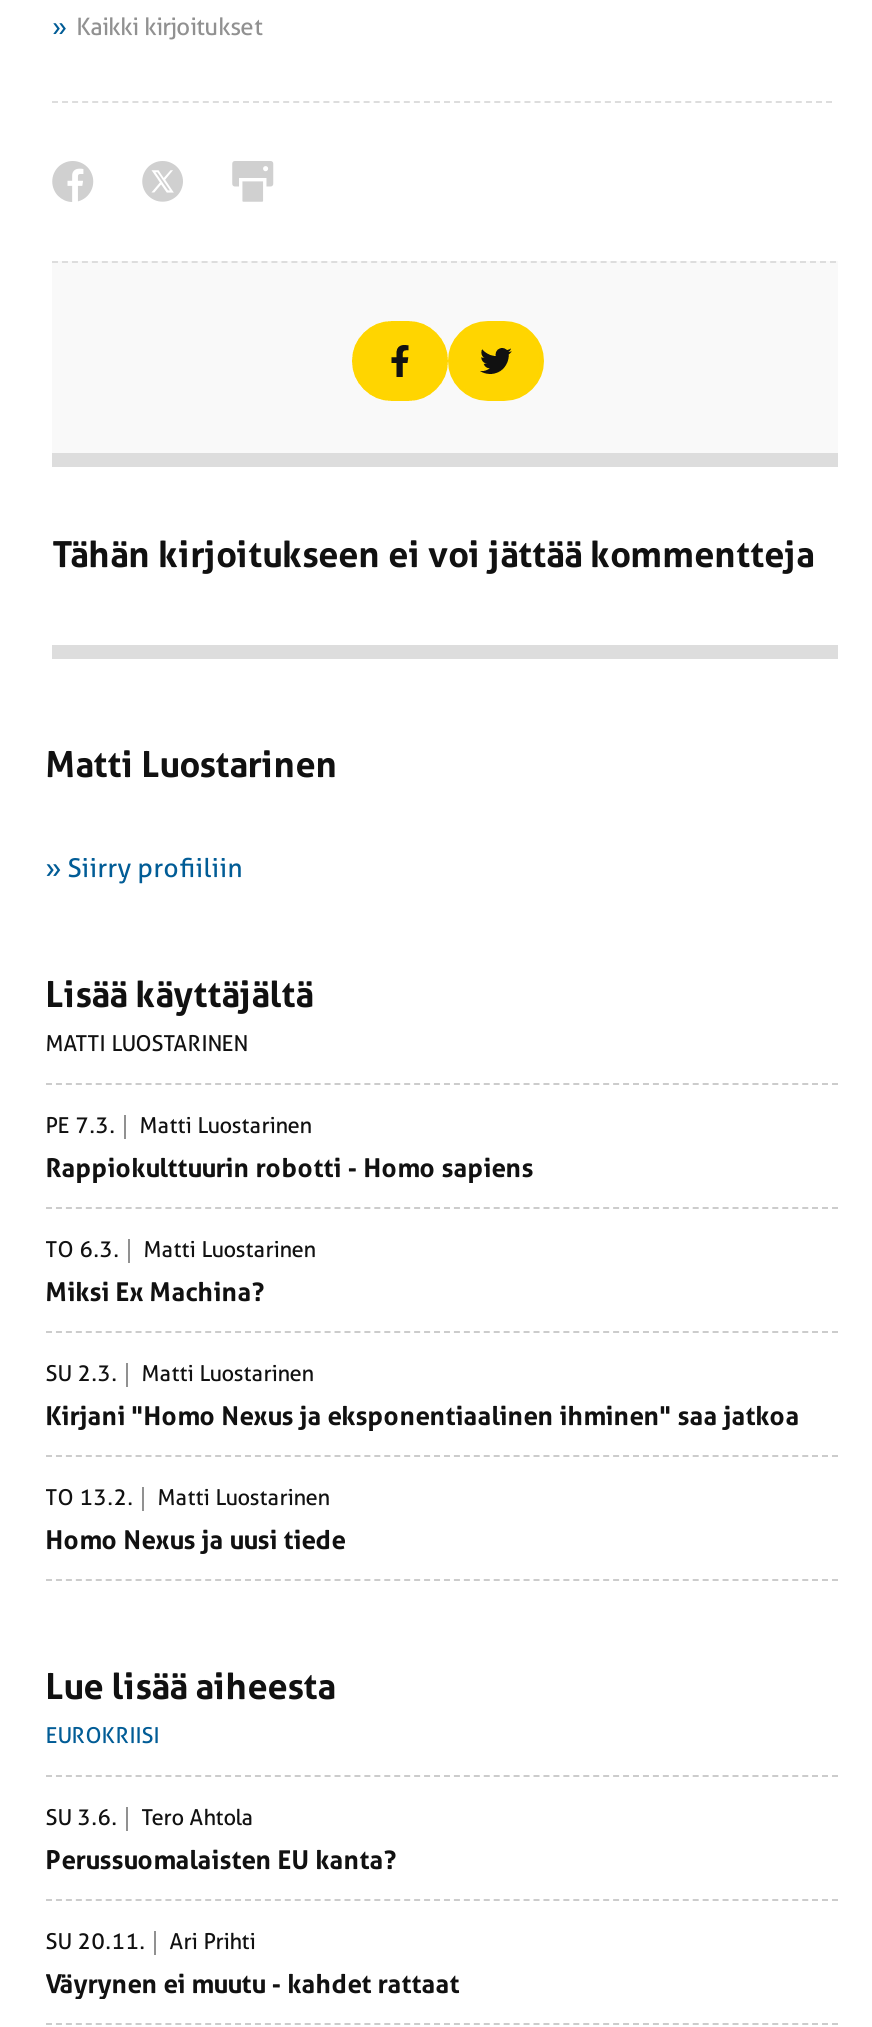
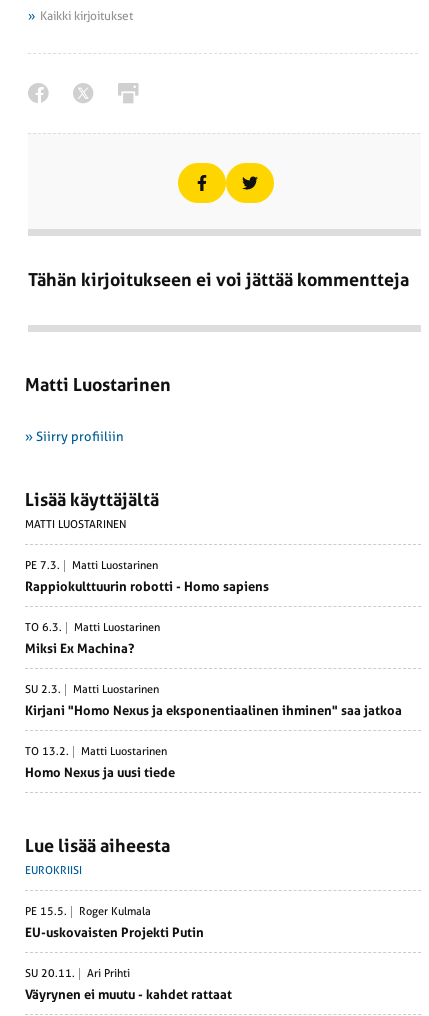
- SU 3.6.
- Tero Ahtola
+ PE 15.5.
+ Roger Kulmala

- Perussuomalaisten EU kanta?
+ EU-uskovaisten Projekti Putin
